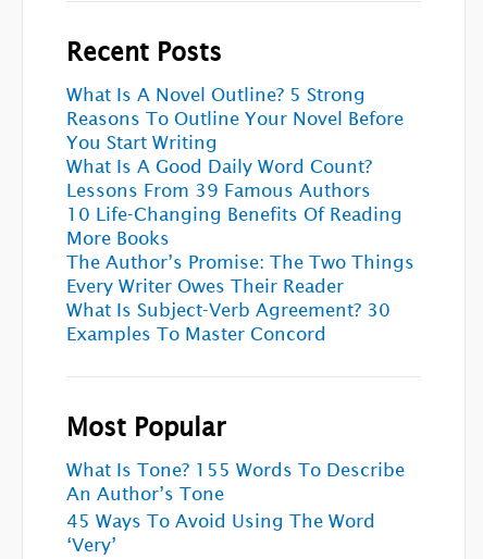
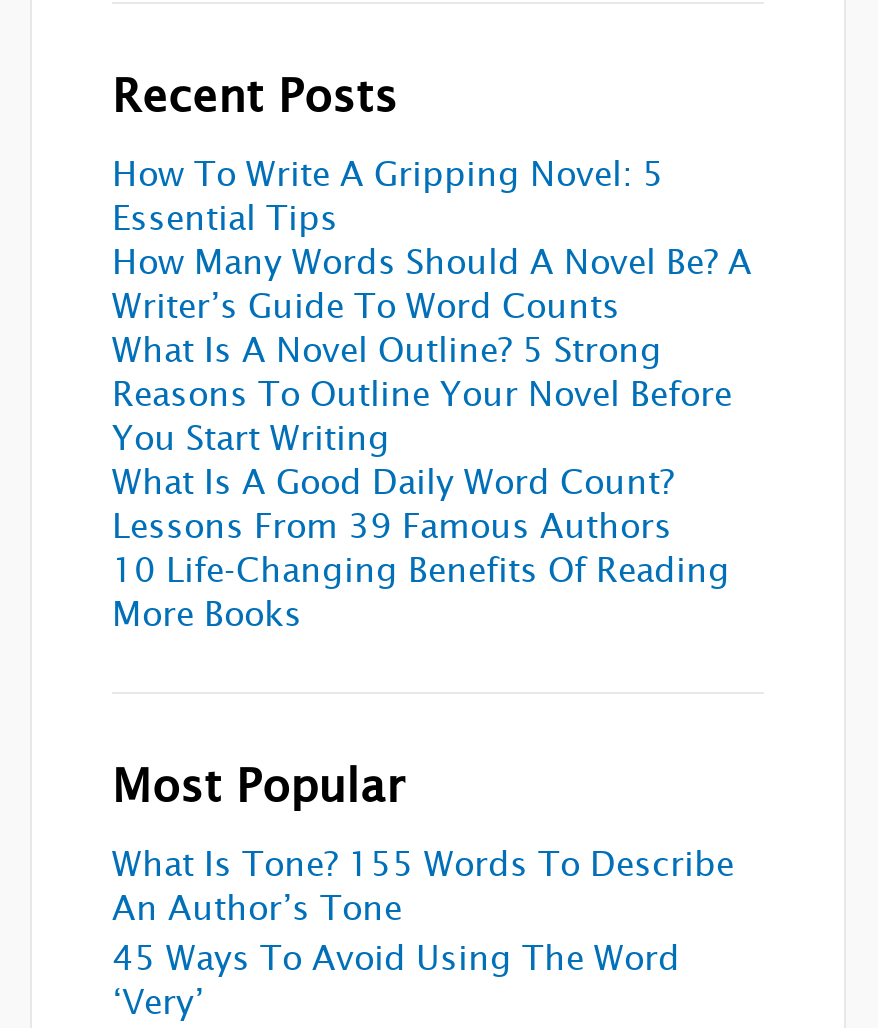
+ How To Write A Gripping Novel: 5
+ Essential Tips
+ How Many Words Should A Novel Be? A
+ Writer’s Guide To Word Counts

moved down: What Is A Novel Outline? 5 Strong | Reasons To Outline Your Novel Before | You Start Writing | What Is A Good Daily Word Count? | Lessons From 39 Famous Authors | 10 Life-Changing Benefits Of Reading | More Books

- The Author’s Promise: The Two Things
- Every Writer Owes Their Reader
- What Is Subject-Verb Agreement? 30
- Examples To Master Concord
